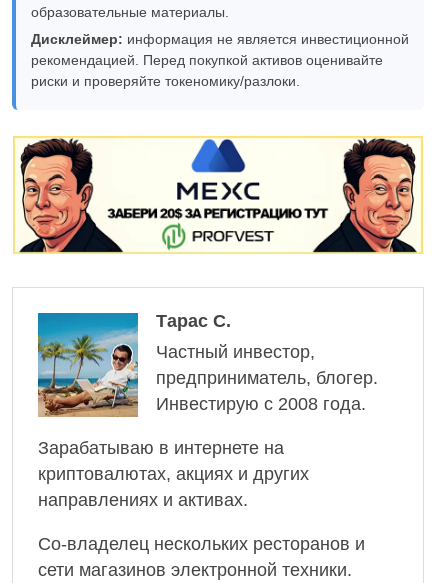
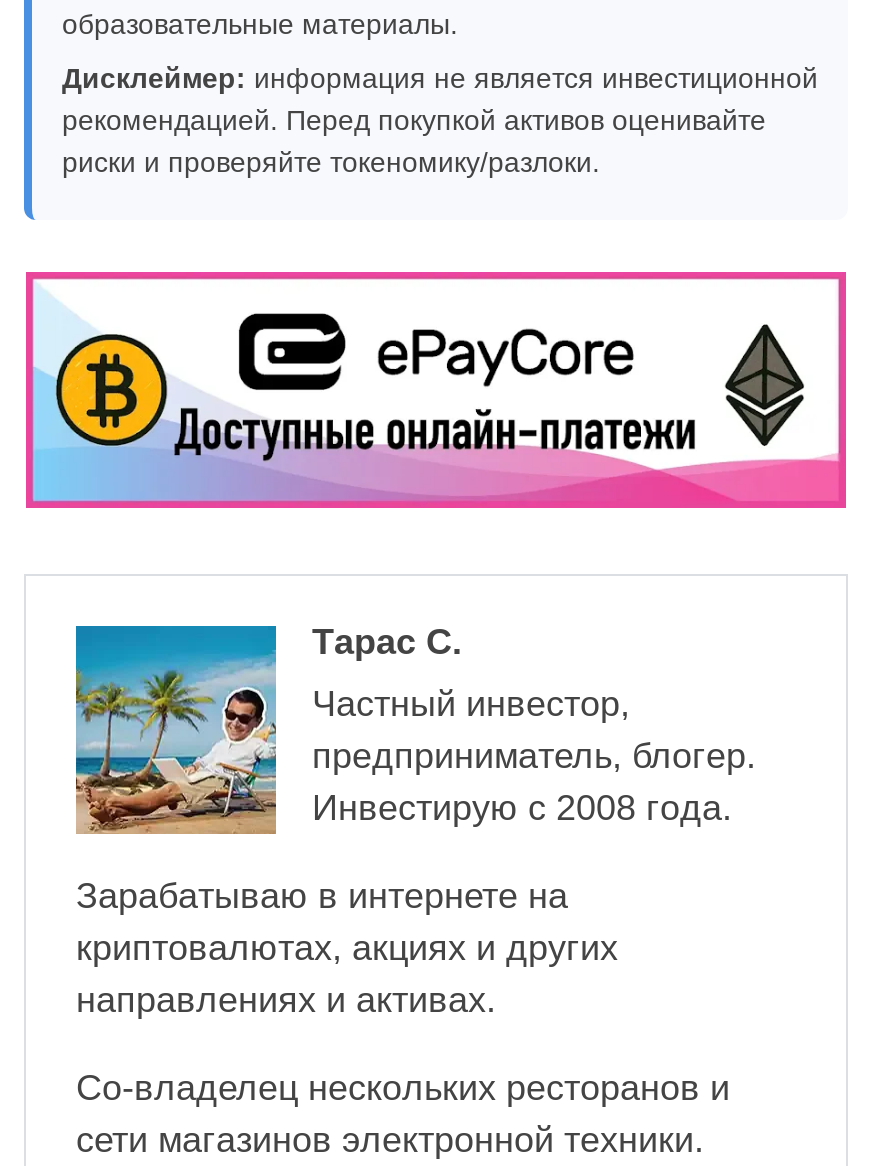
- [image]
+ [image]
